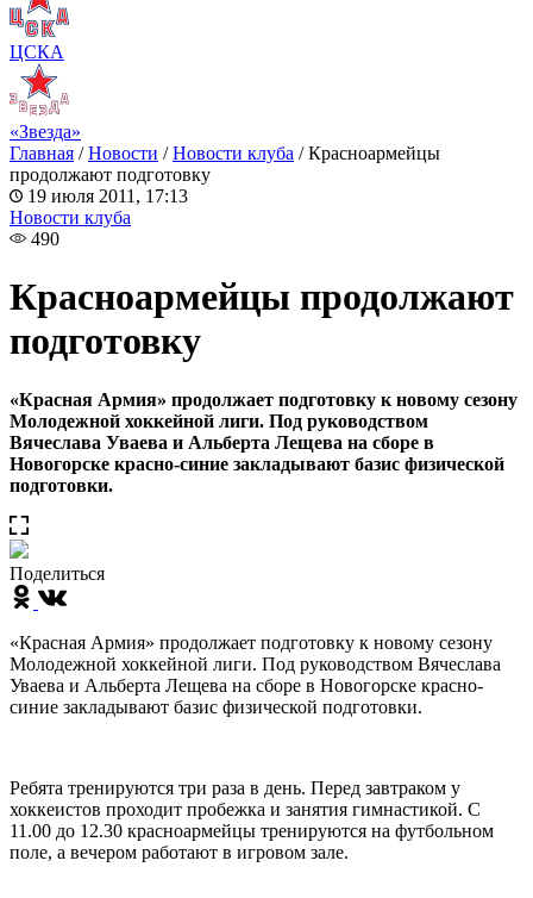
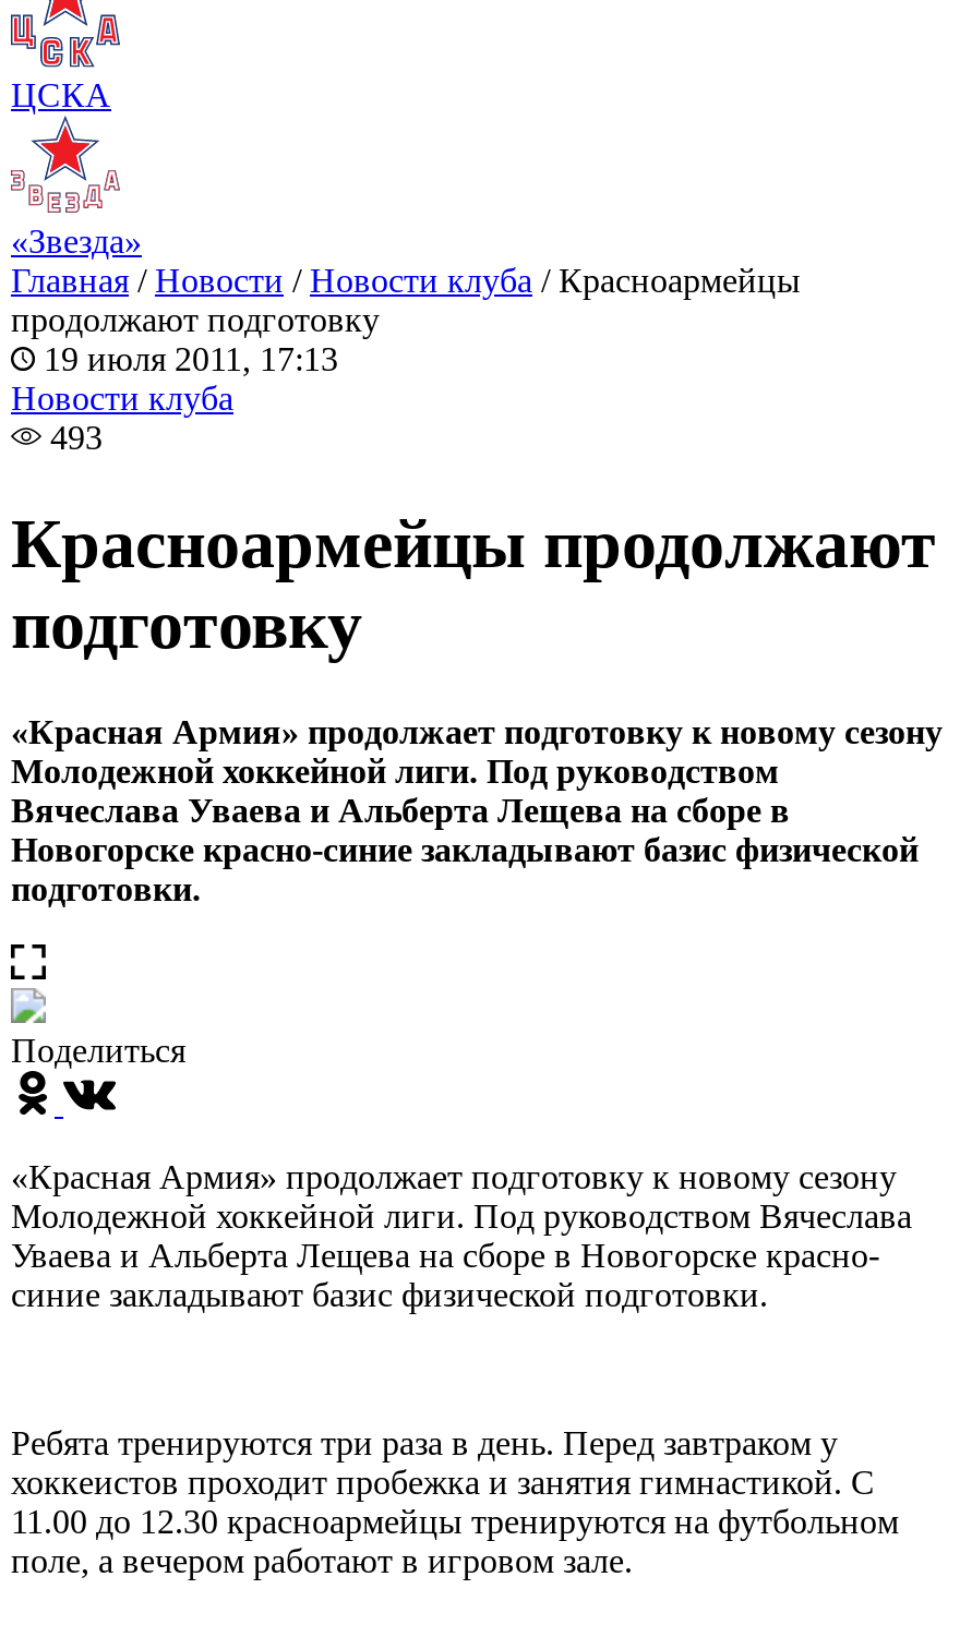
- 490
+ 493
